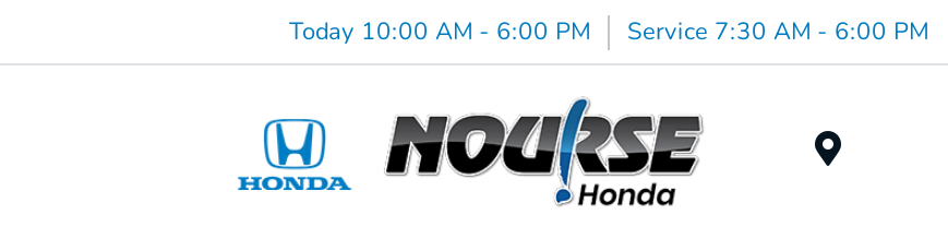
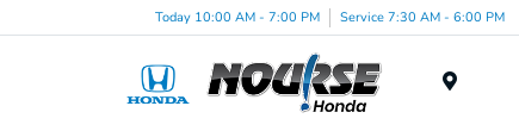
- Today 10:00 AM - 6:00 PM Service 7:30 AM - 6:00 PM
+ Today 10:00 AM - 7:00 PM Service 7:30 AM - 6:00 PM
